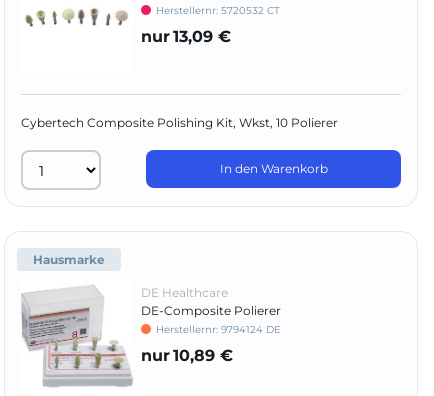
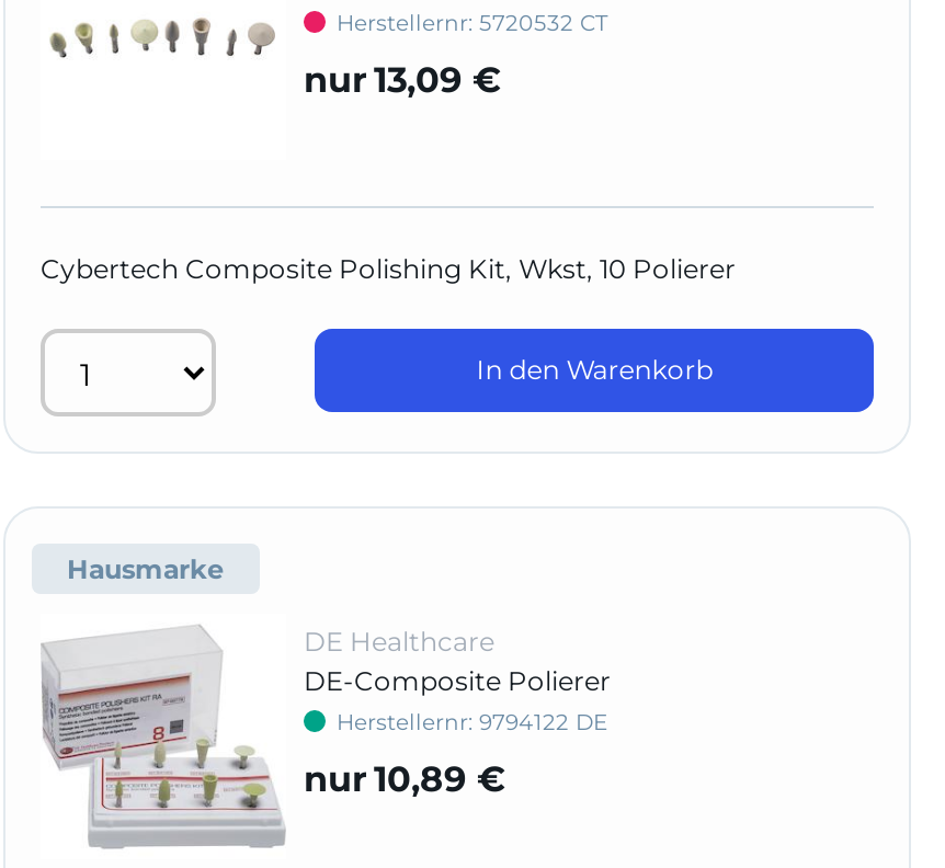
- Herstellernr: 9794124 DE
+ Herstellernr: 9794122 DE
